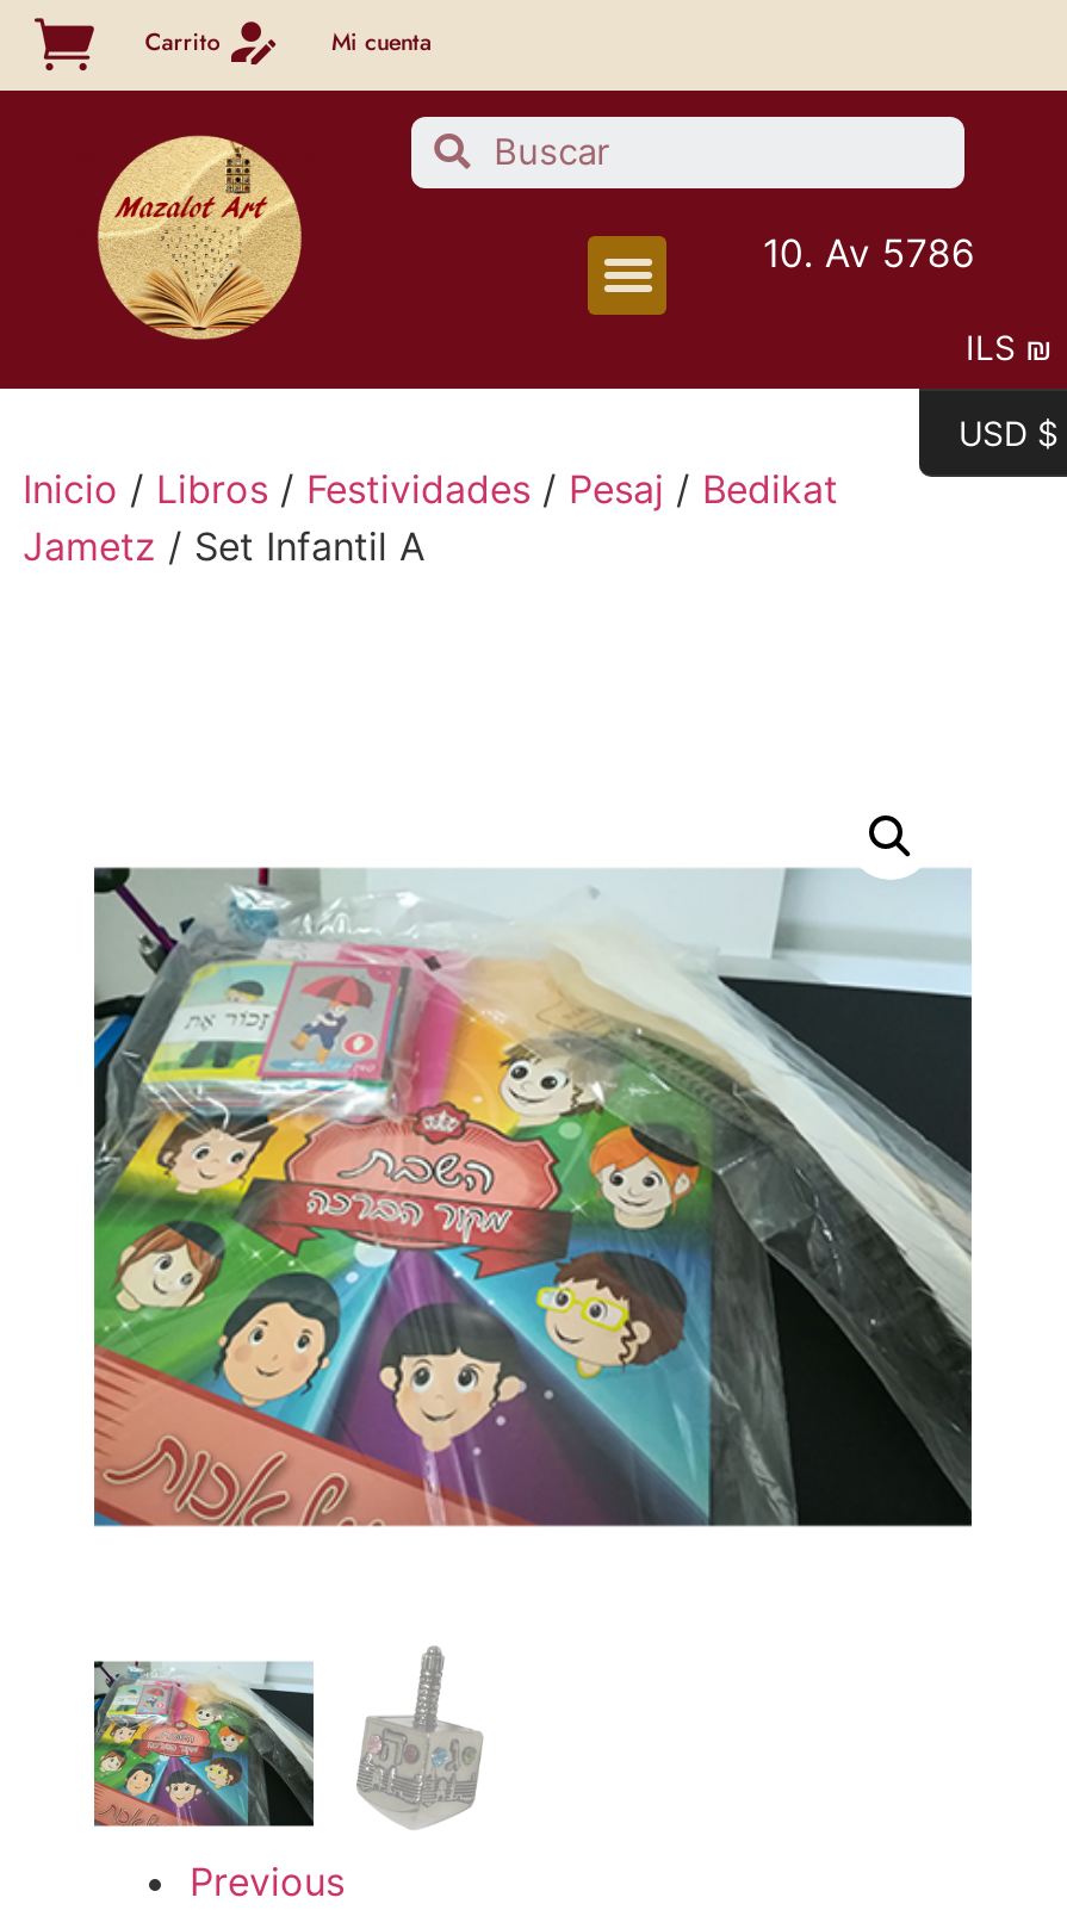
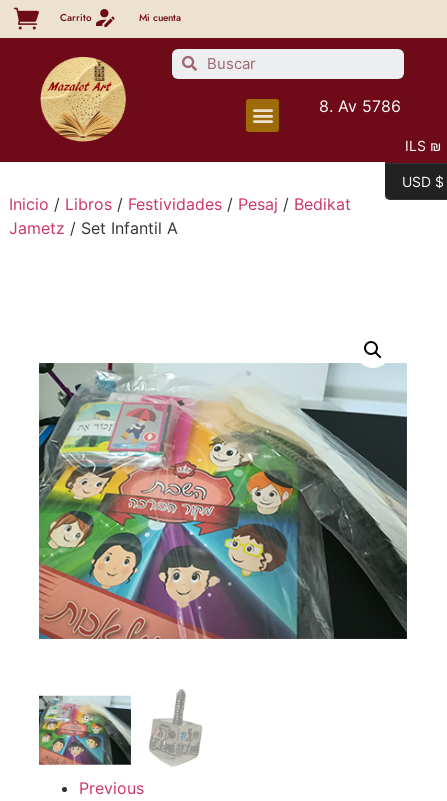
- 10. Av 5786
+ 8. Av 5786
